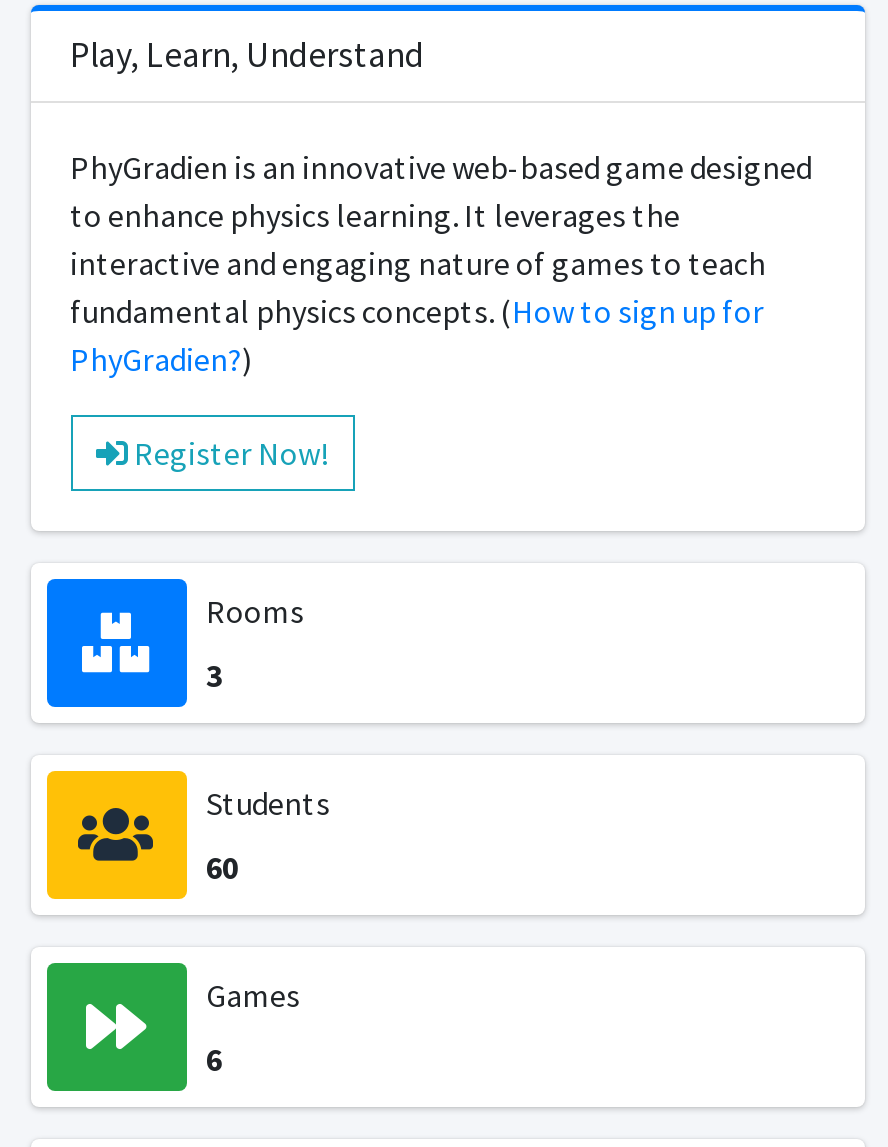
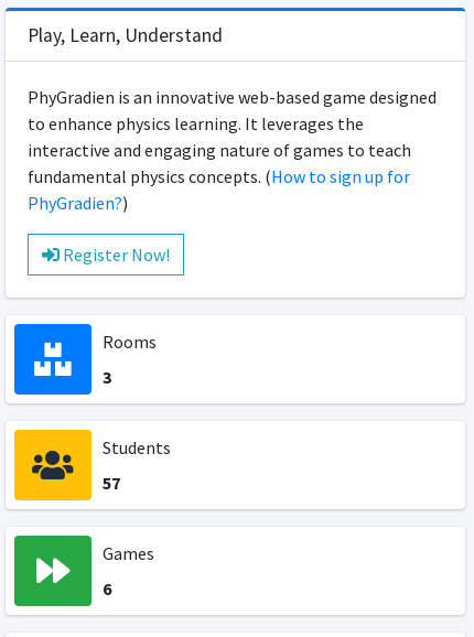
- 60
+ 57
